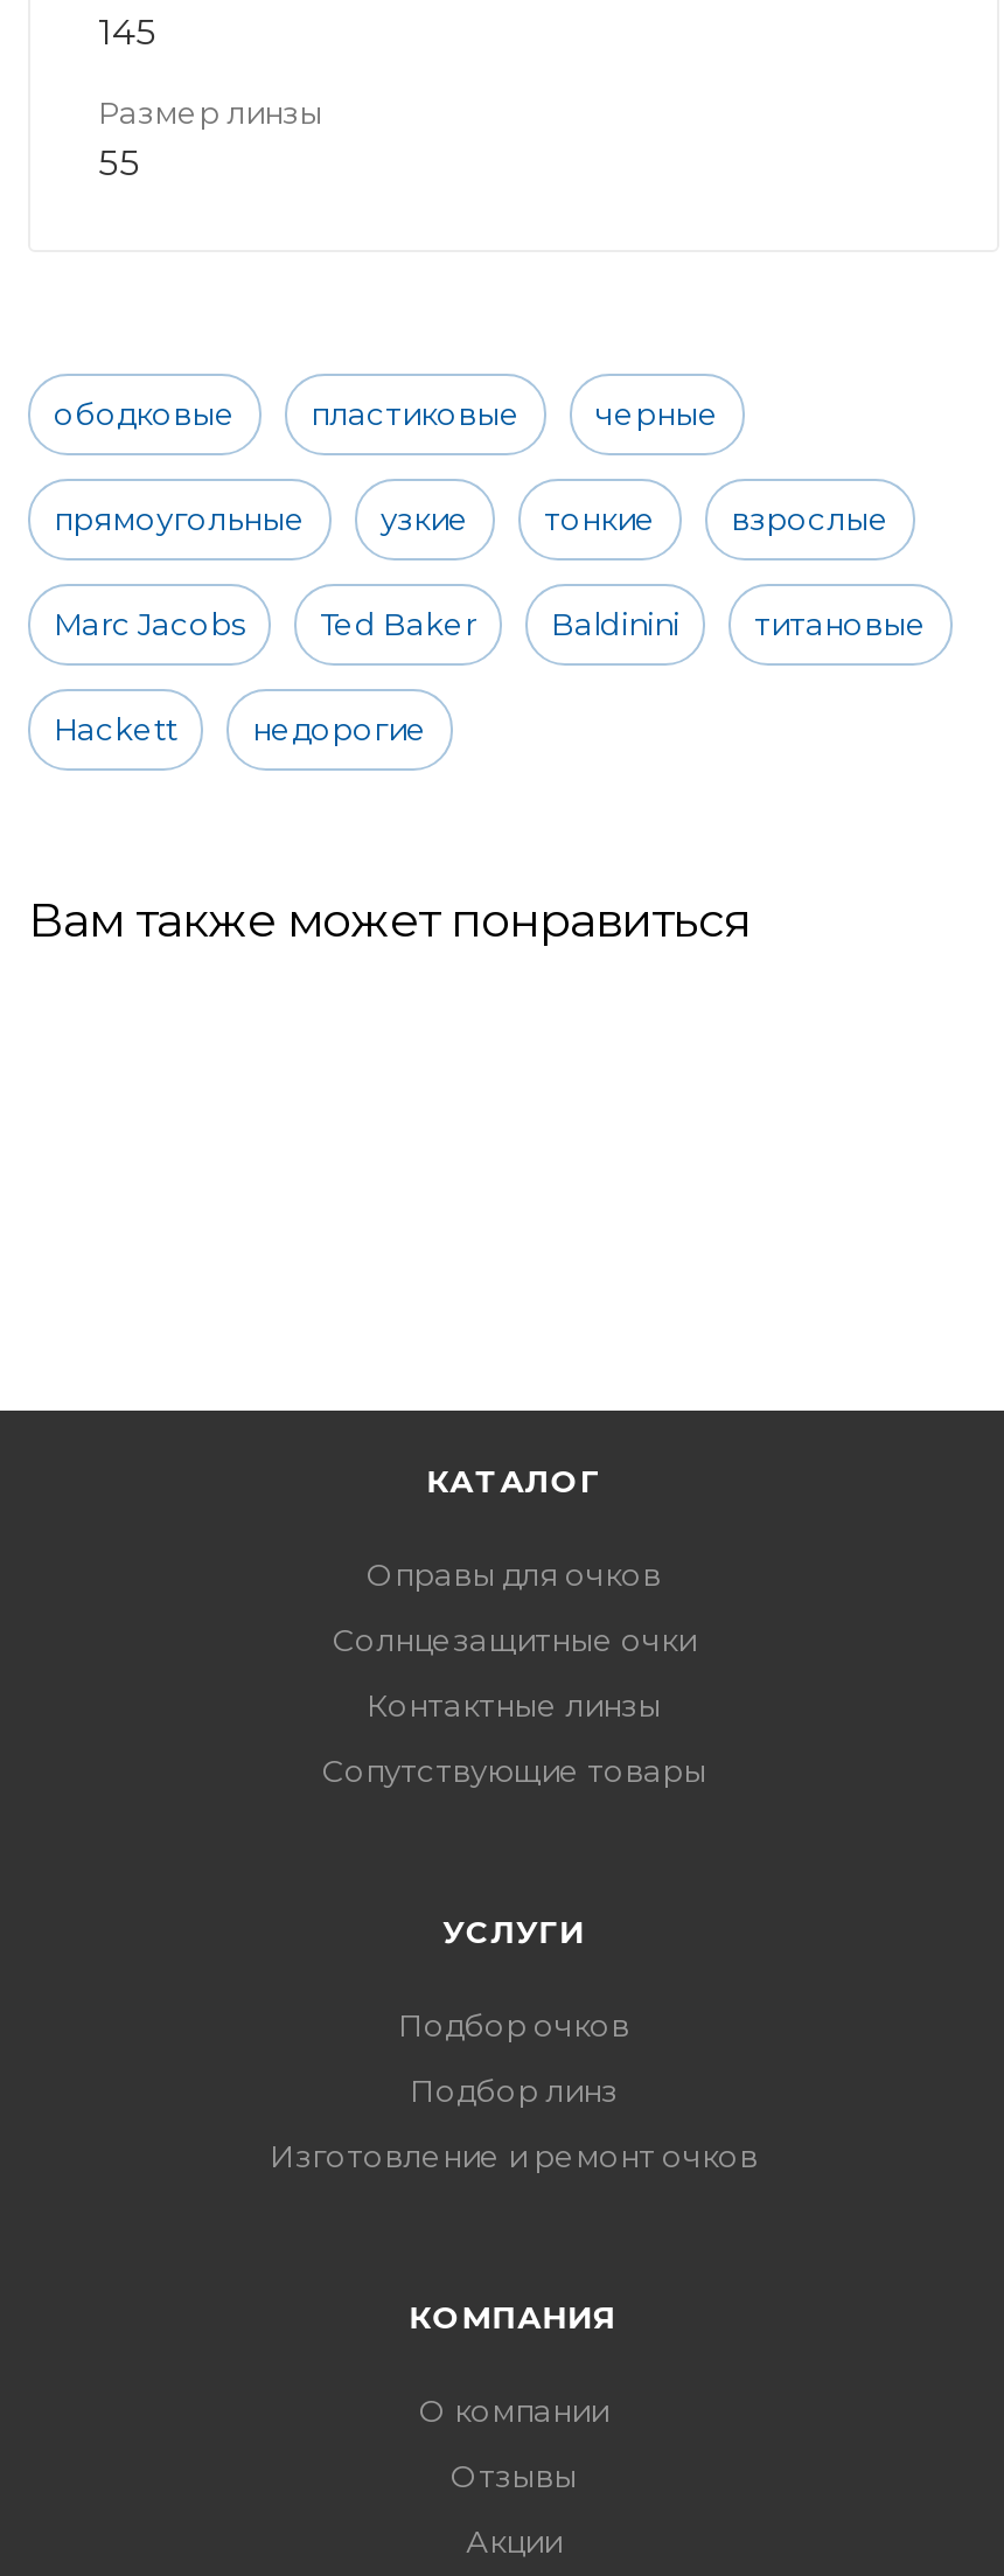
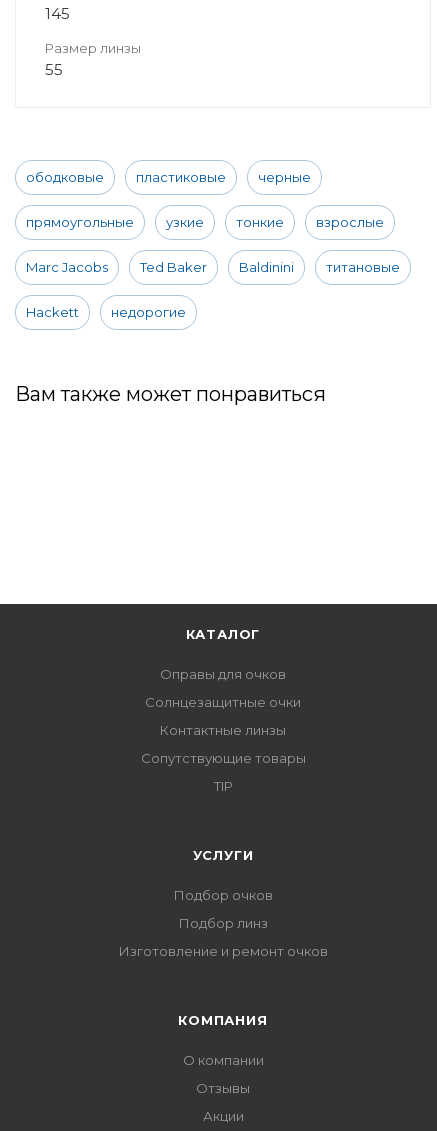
+ TIP
